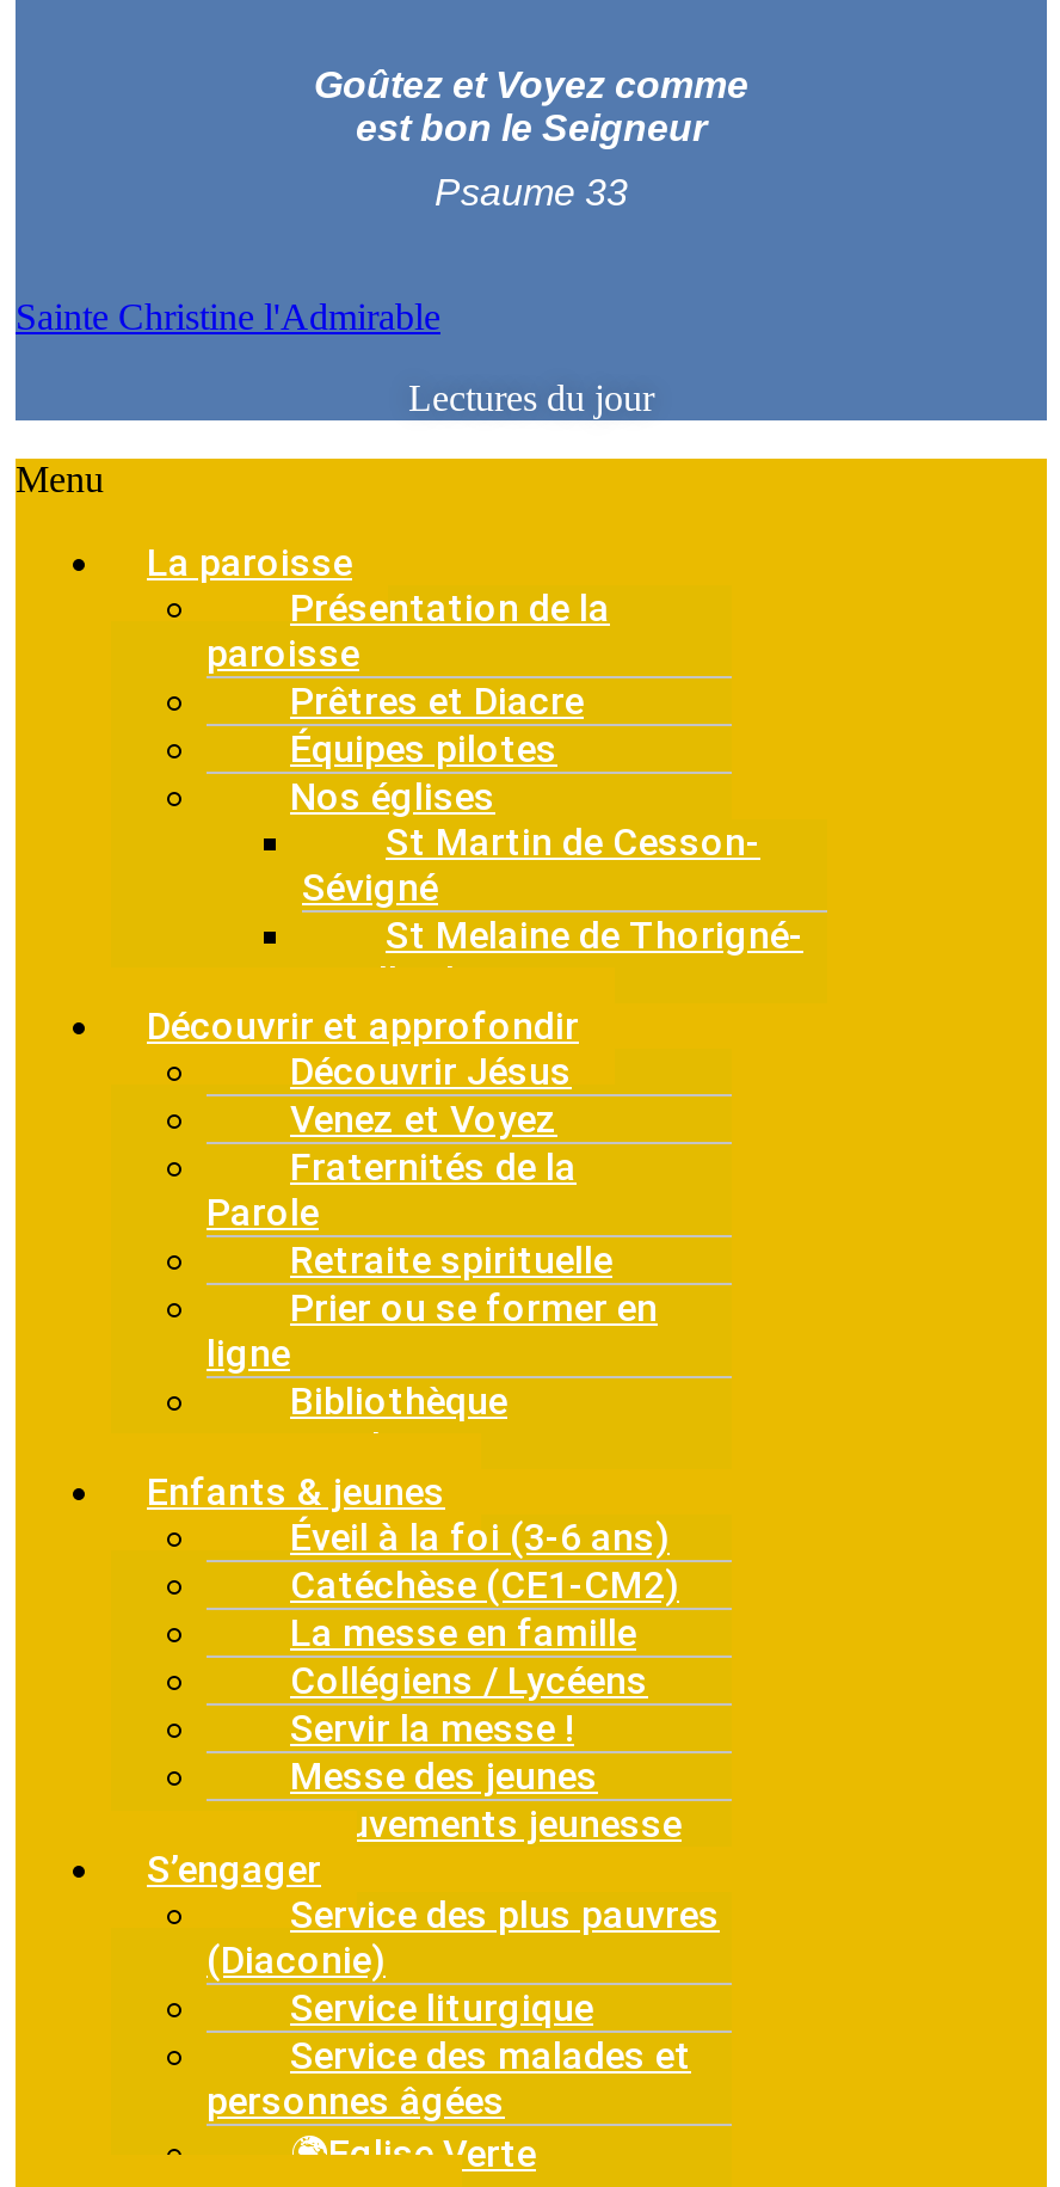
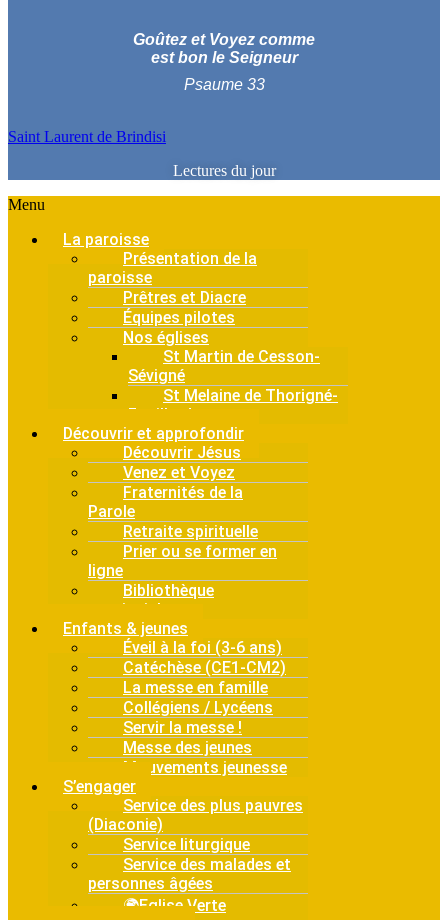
- Sainte Christine l'Admirable
+ Saint Laurent de Brindisi
